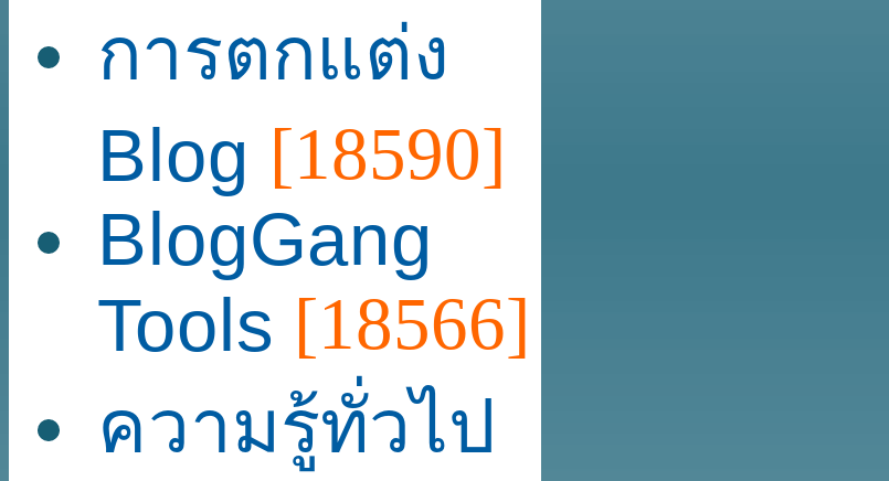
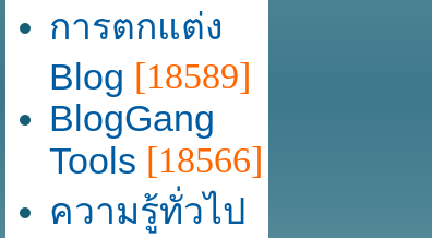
- Blog [18590]
+ Blog [18589]
